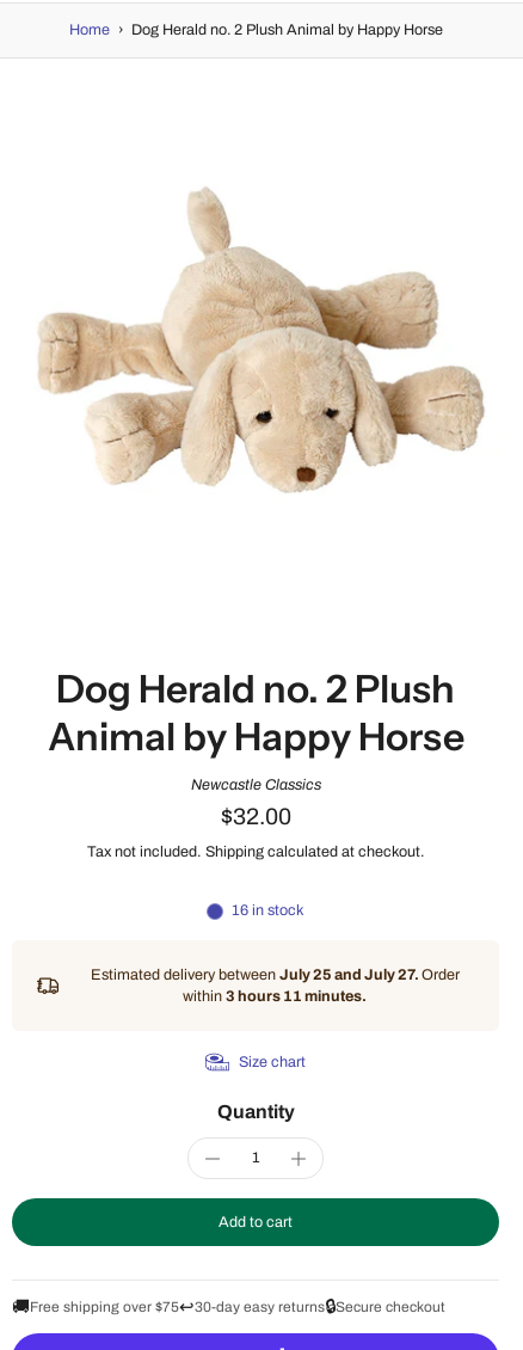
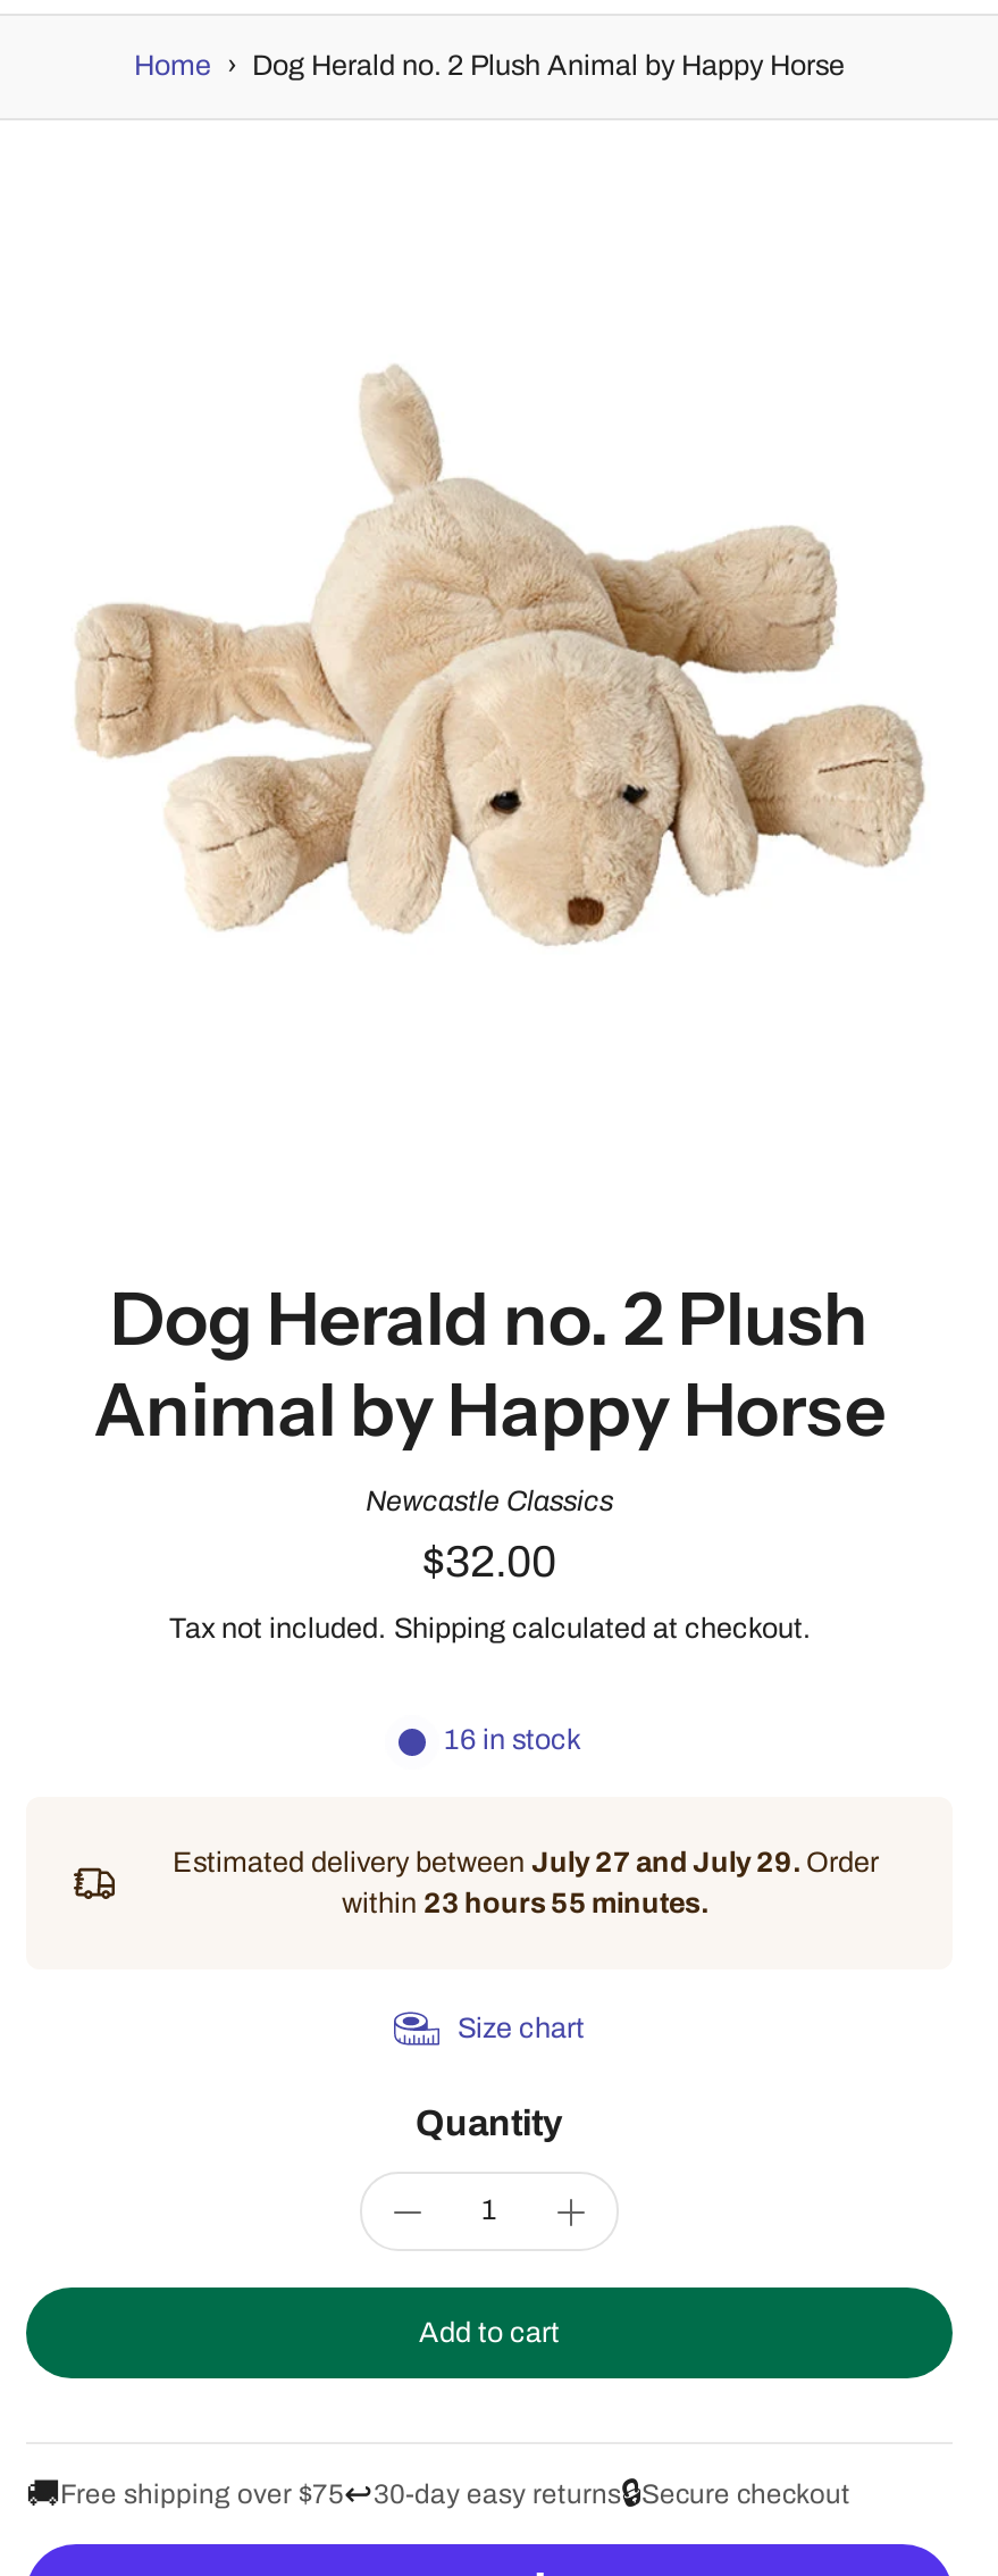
- Estimated delivery between July 25 and July 27. Order
+ Estimated delivery between July 27 and July 29. Order

- within 3 hours 11 minutes.
+ within 23 hours 55 minutes.
